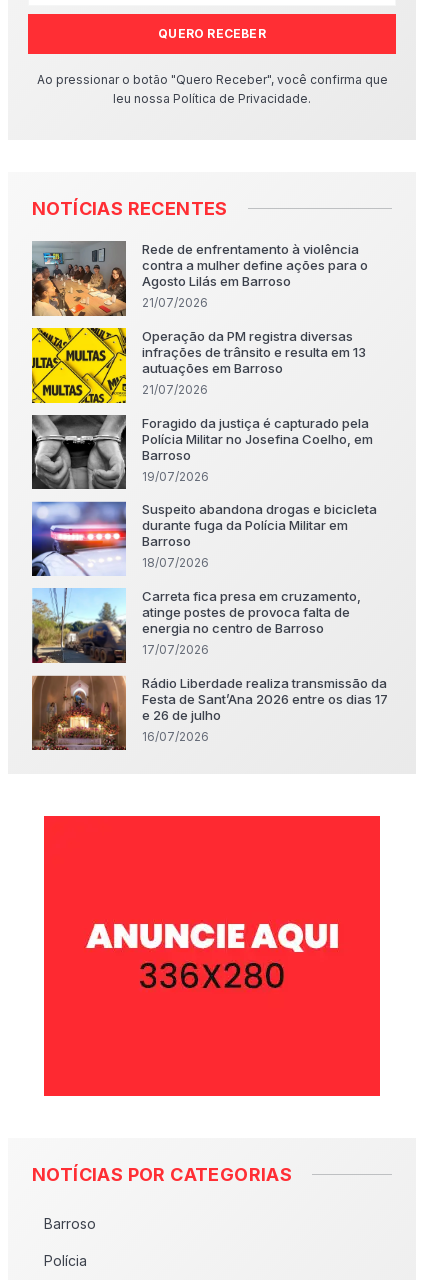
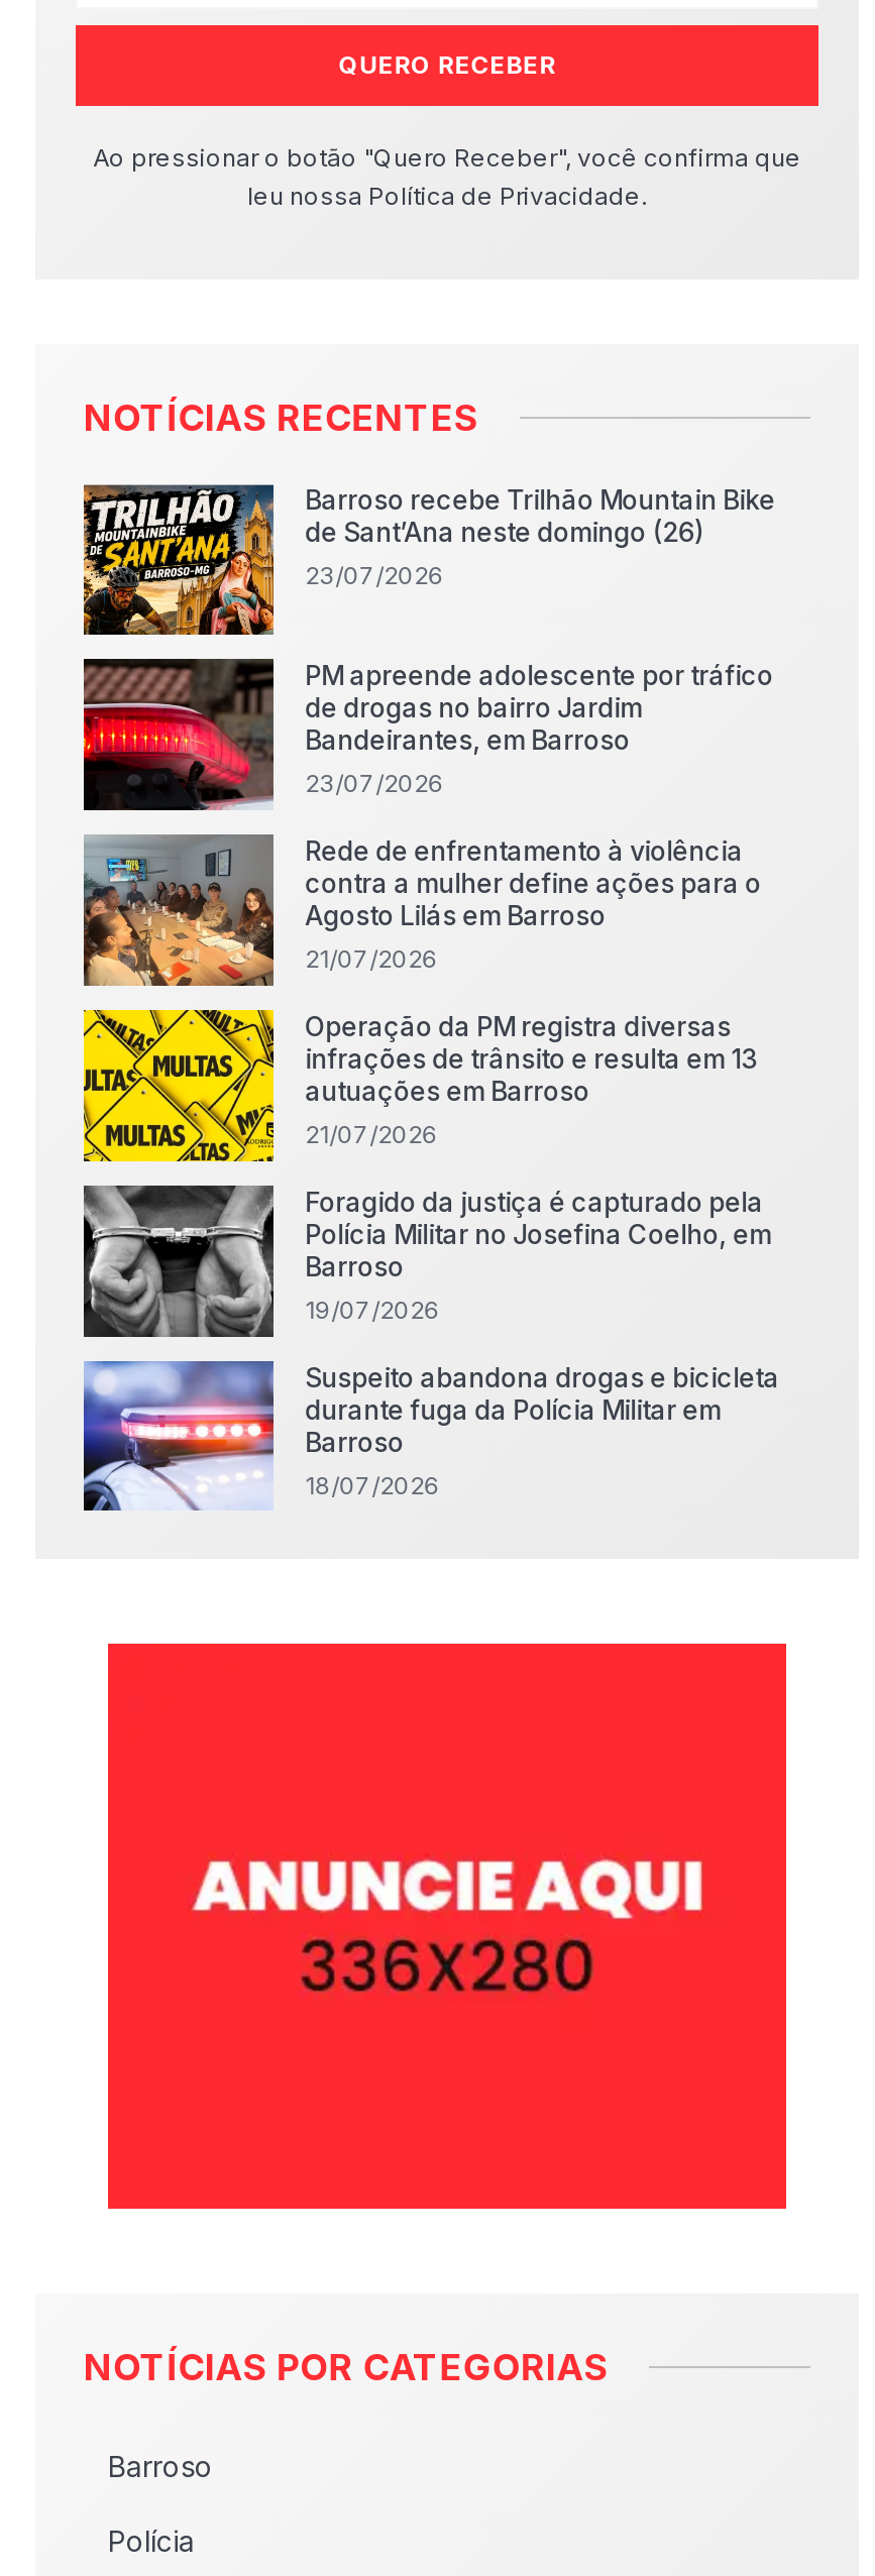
+ [image]
+ Barroso recebe Trilhão Mountain Bike
+ de Sant’Ana neste domingo (26)
+ 23/07/2026
+ PM apreende adolescente por tráfico
+ de drogas no bairro Jardim
+ Bandeirantes, em Barroso
+ 23/07/2026

+ [image]

moved down: [image] | Rede de enfrentamento à violência | contra a mulher define ações para o | ... | Barroso | 18/07/2026

- [image]
- Carreta fica presa em cruzamento,
- atinge postes de provoca falta de
- energia no centro de Barroso
- 17/07/2026
- Rádio Liberdade realiza transmissão da
- Festa de Sant’Ana 2026 entre os dias 17
- e 26 de julho
- 16/07/2026

- [image]
